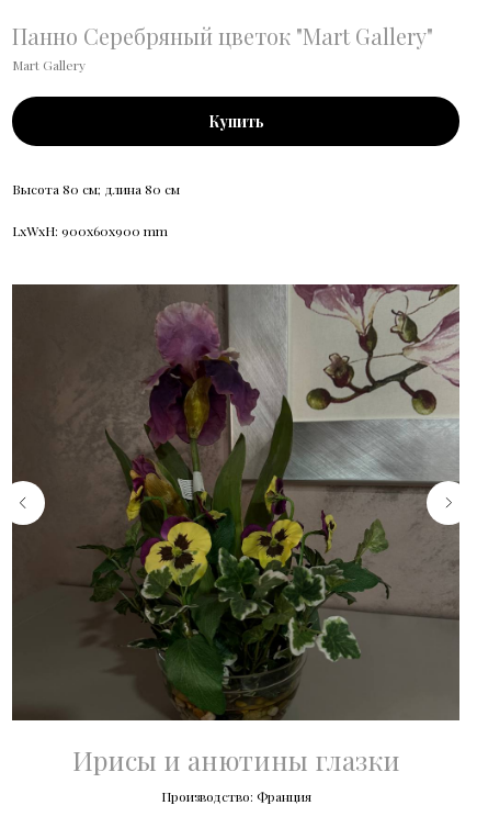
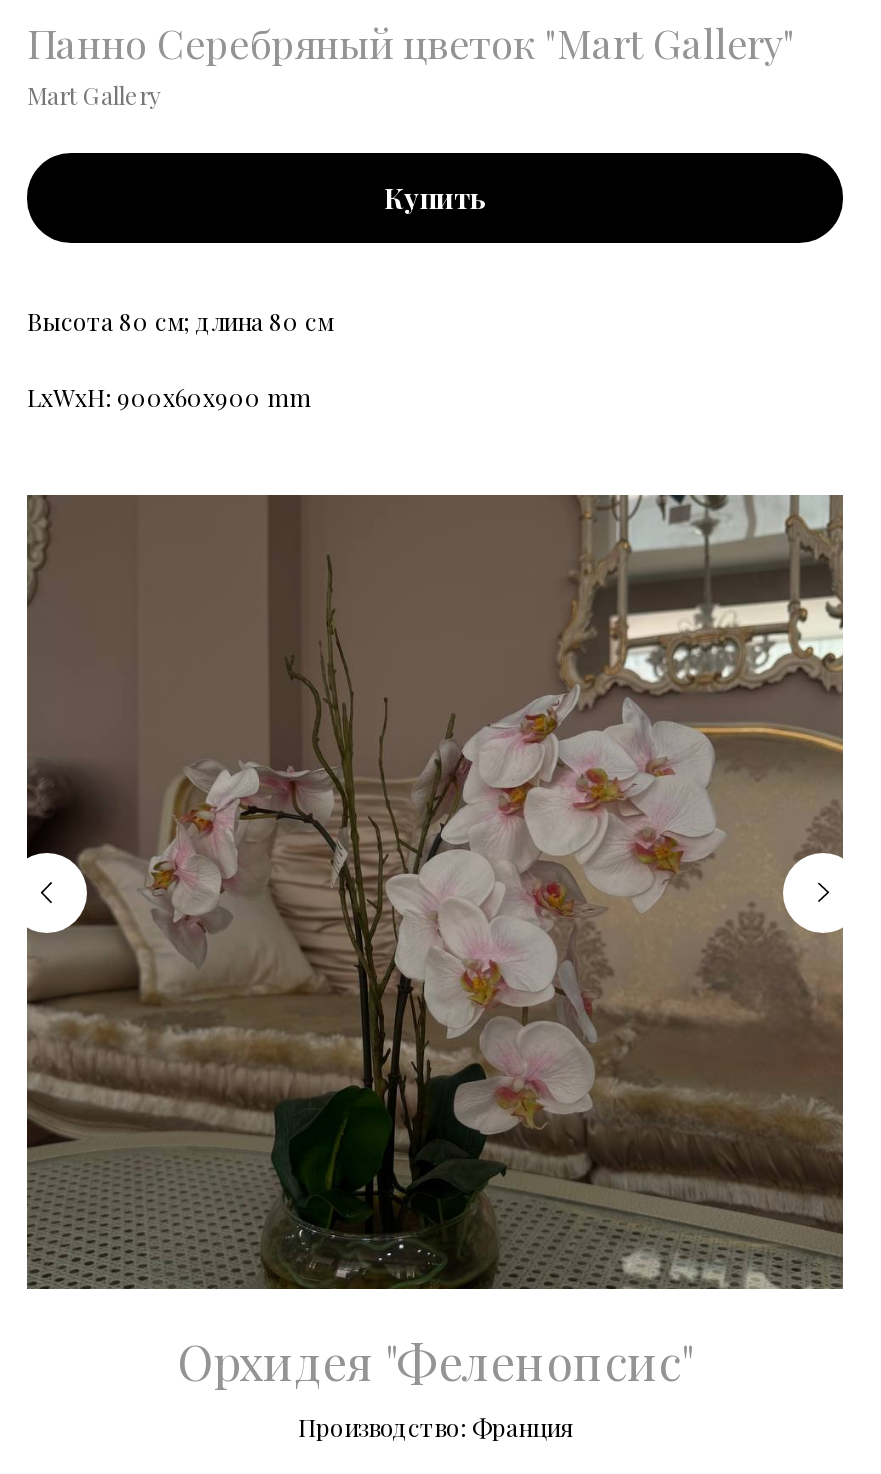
- [image]
- Ирисы и анютины глазки
+ [image]
+ Орхидея "Феленопсис"
